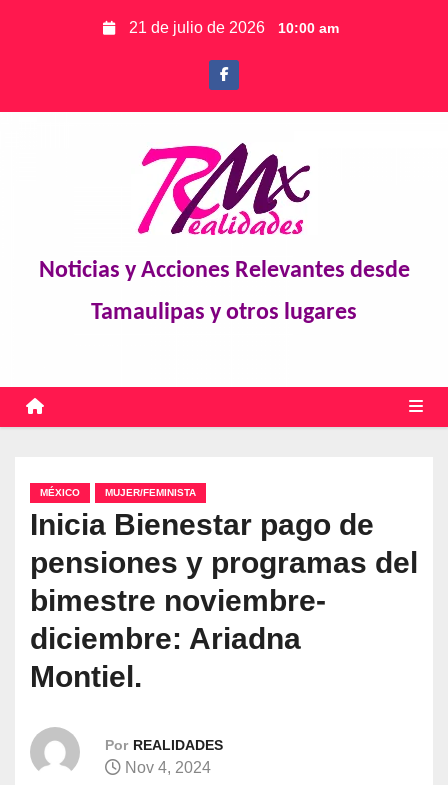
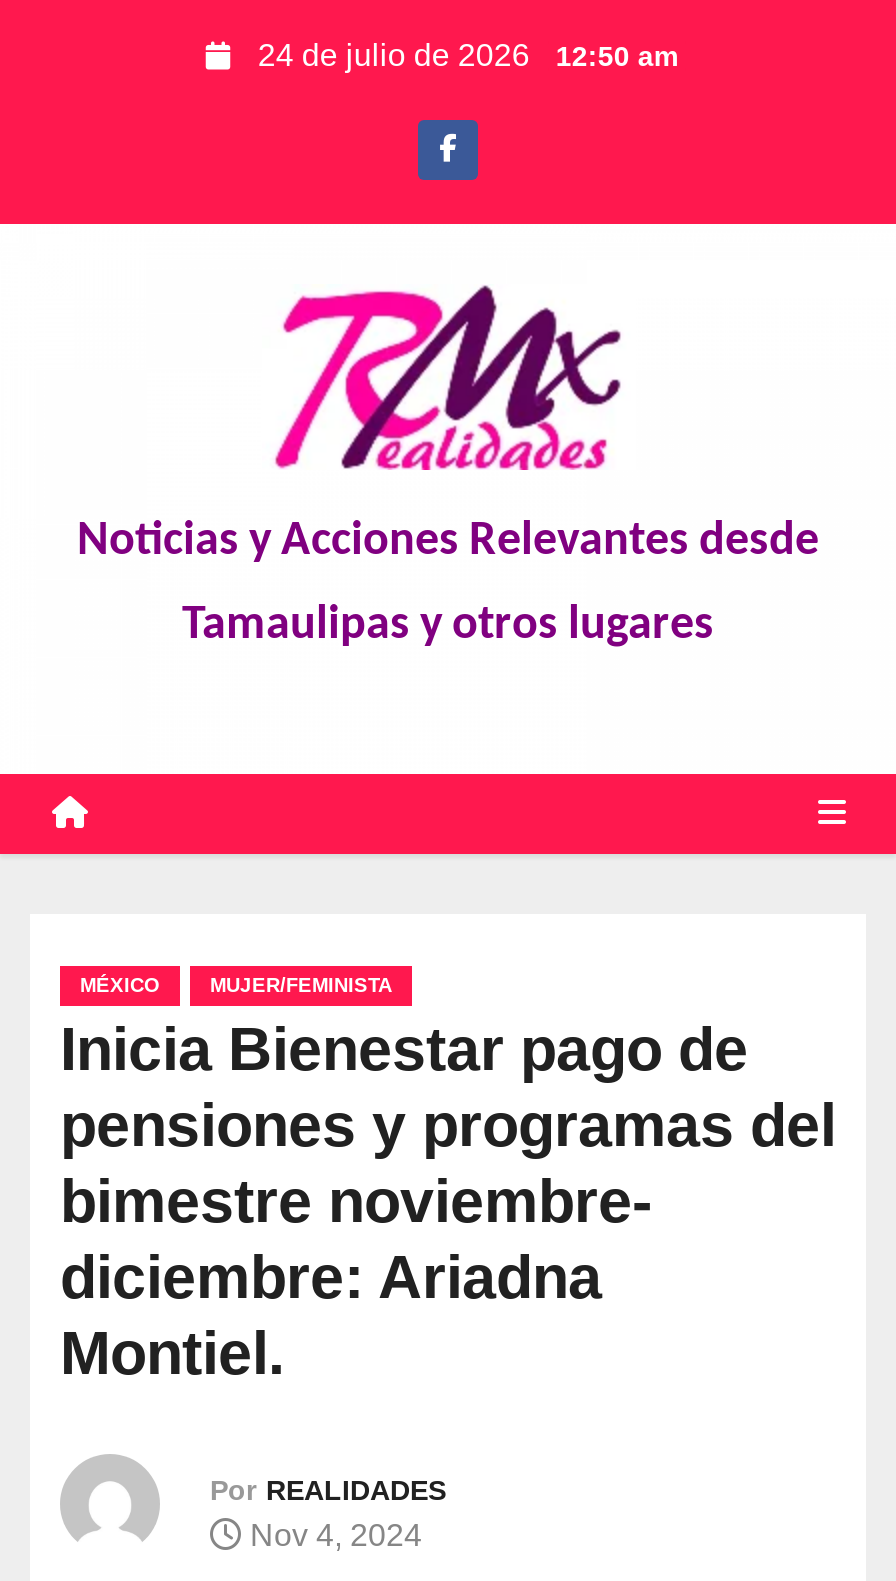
- 21 de julio de 2026 10:00 am
+ 24 de julio de 2026 12:50 am
